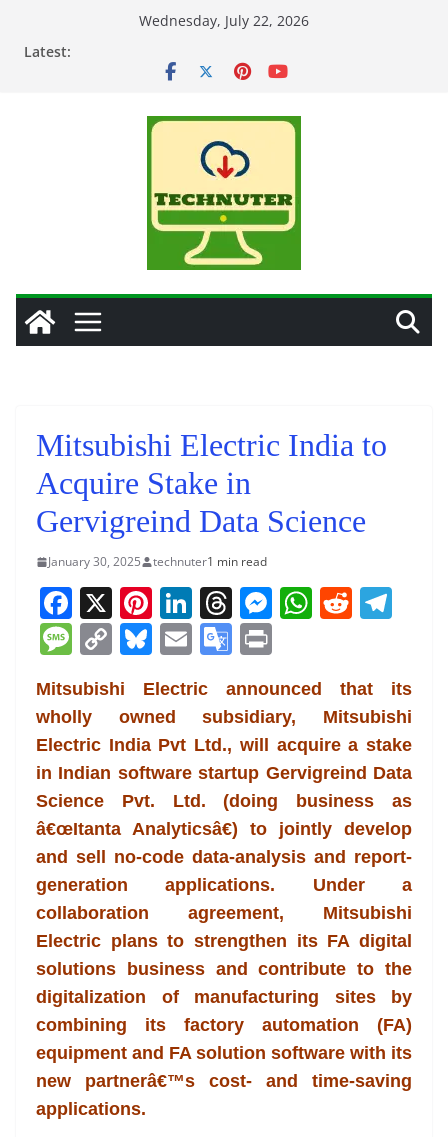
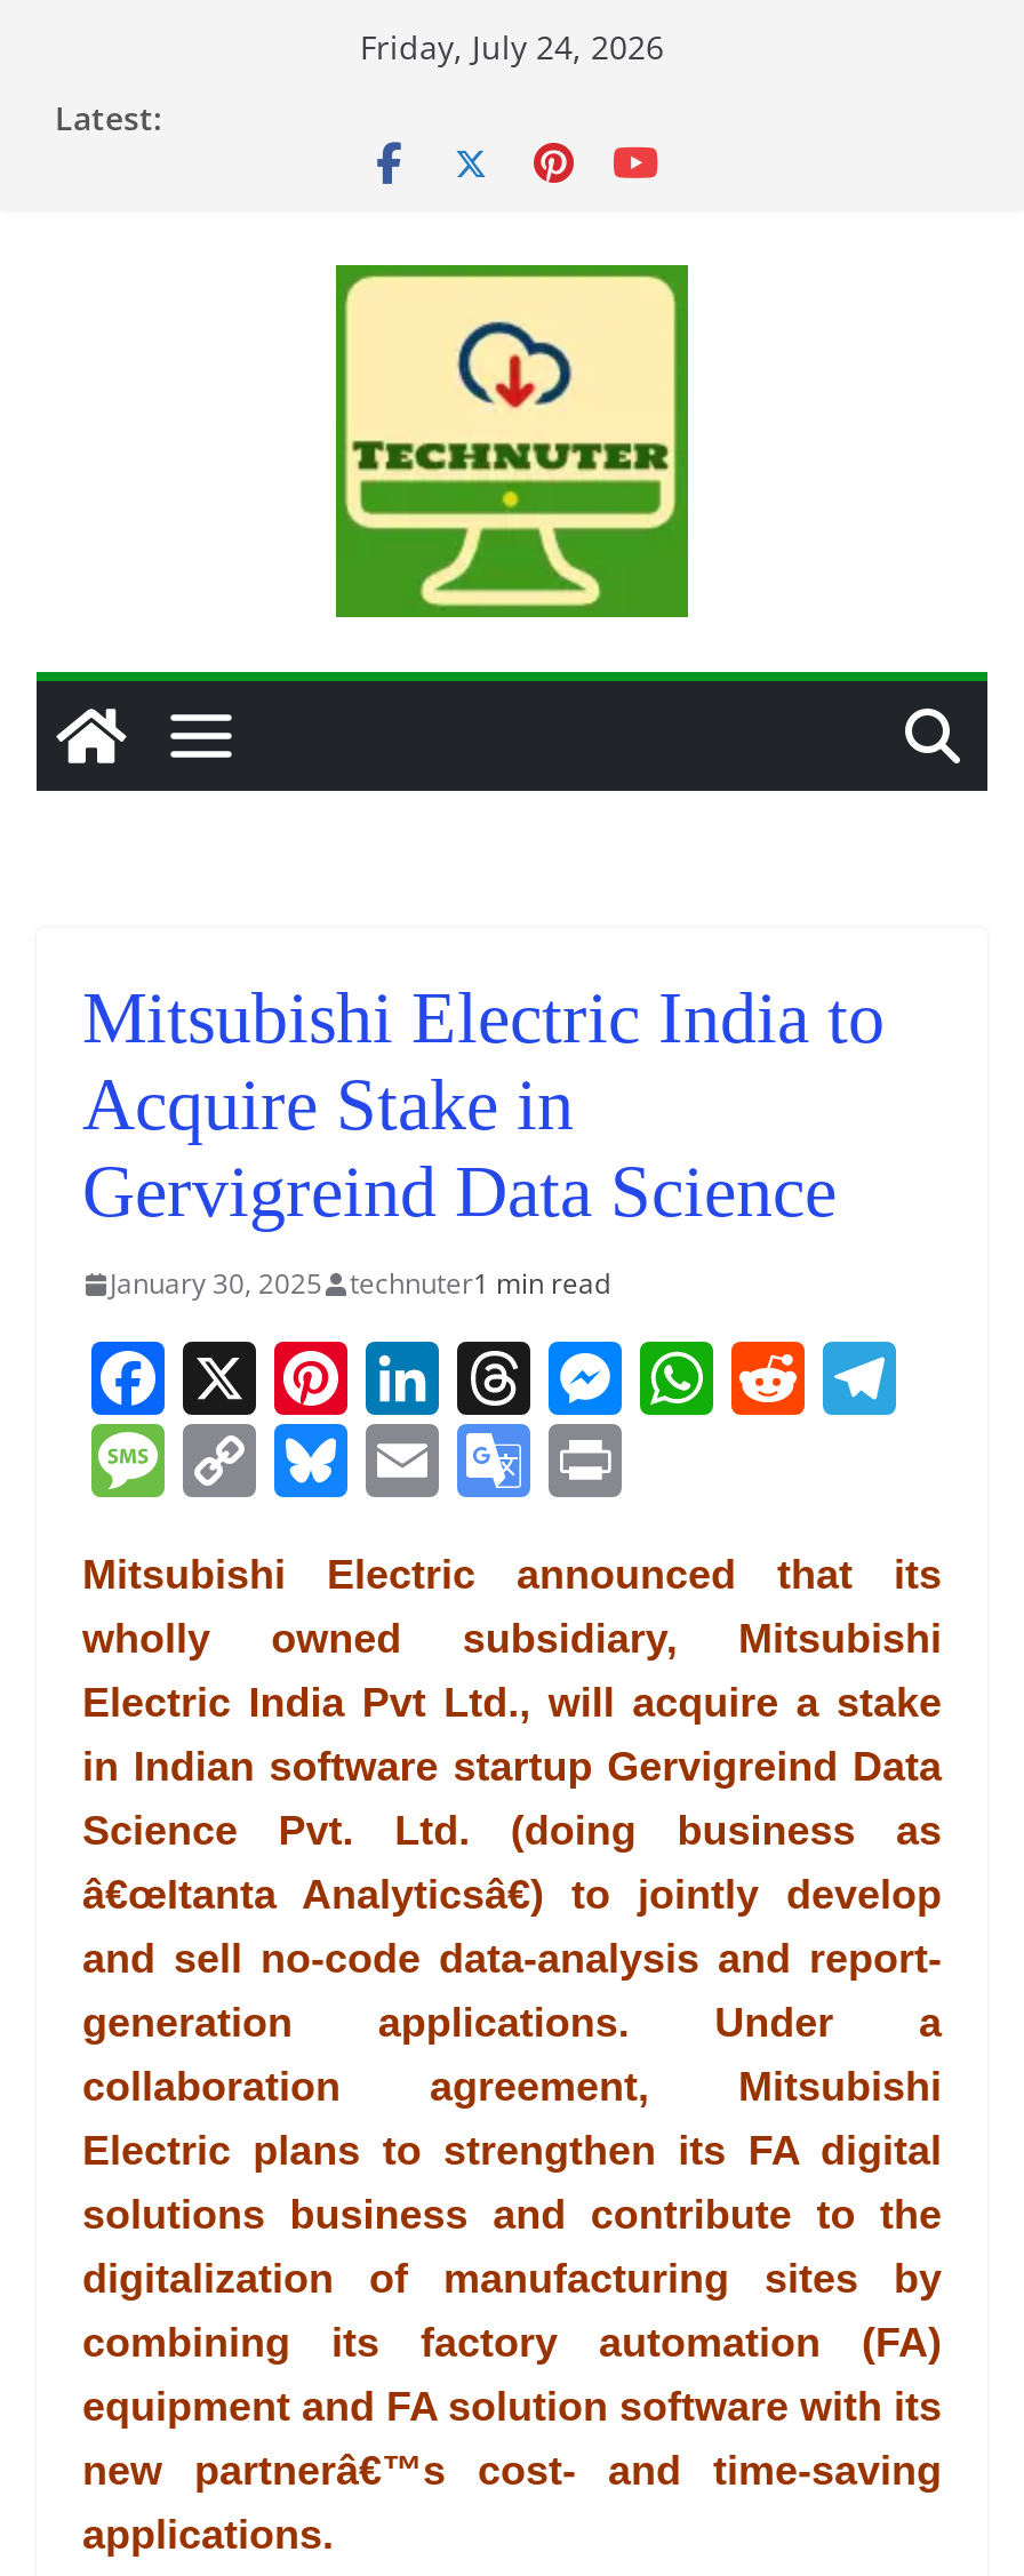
- Wednesday, July 22, 2026
+ Friday, July 24, 2026
